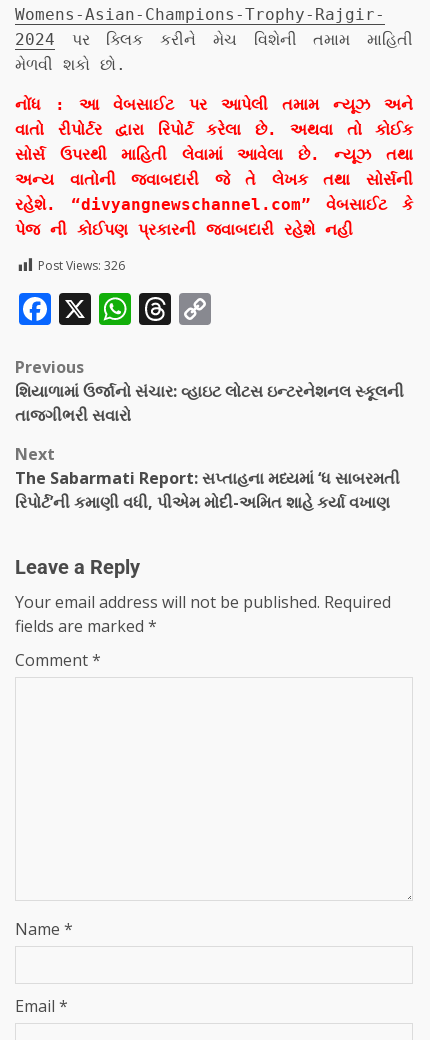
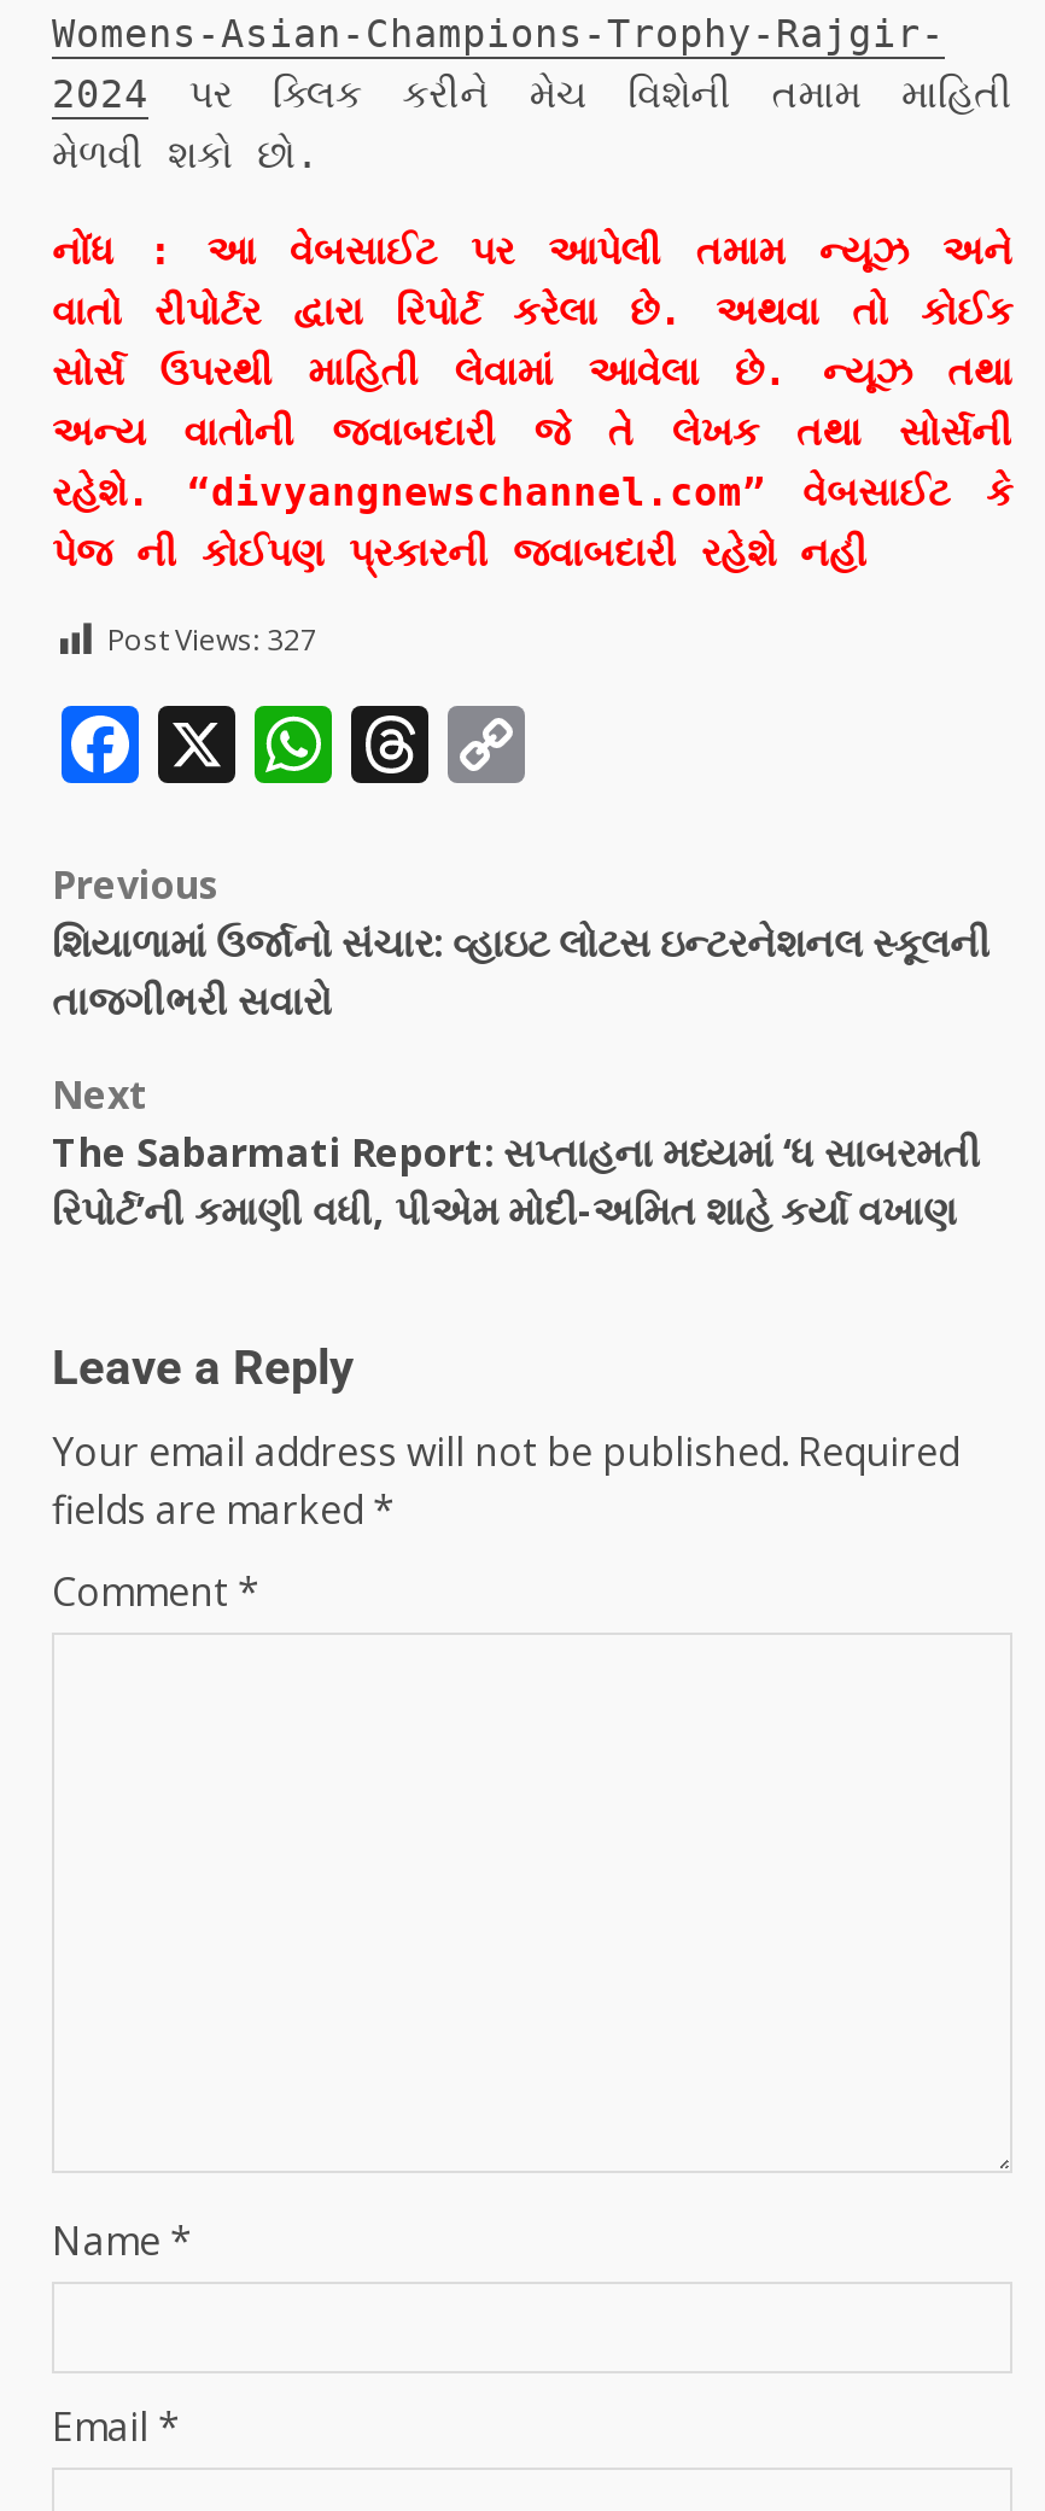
- Post Views: 326
+ Post Views: 327
